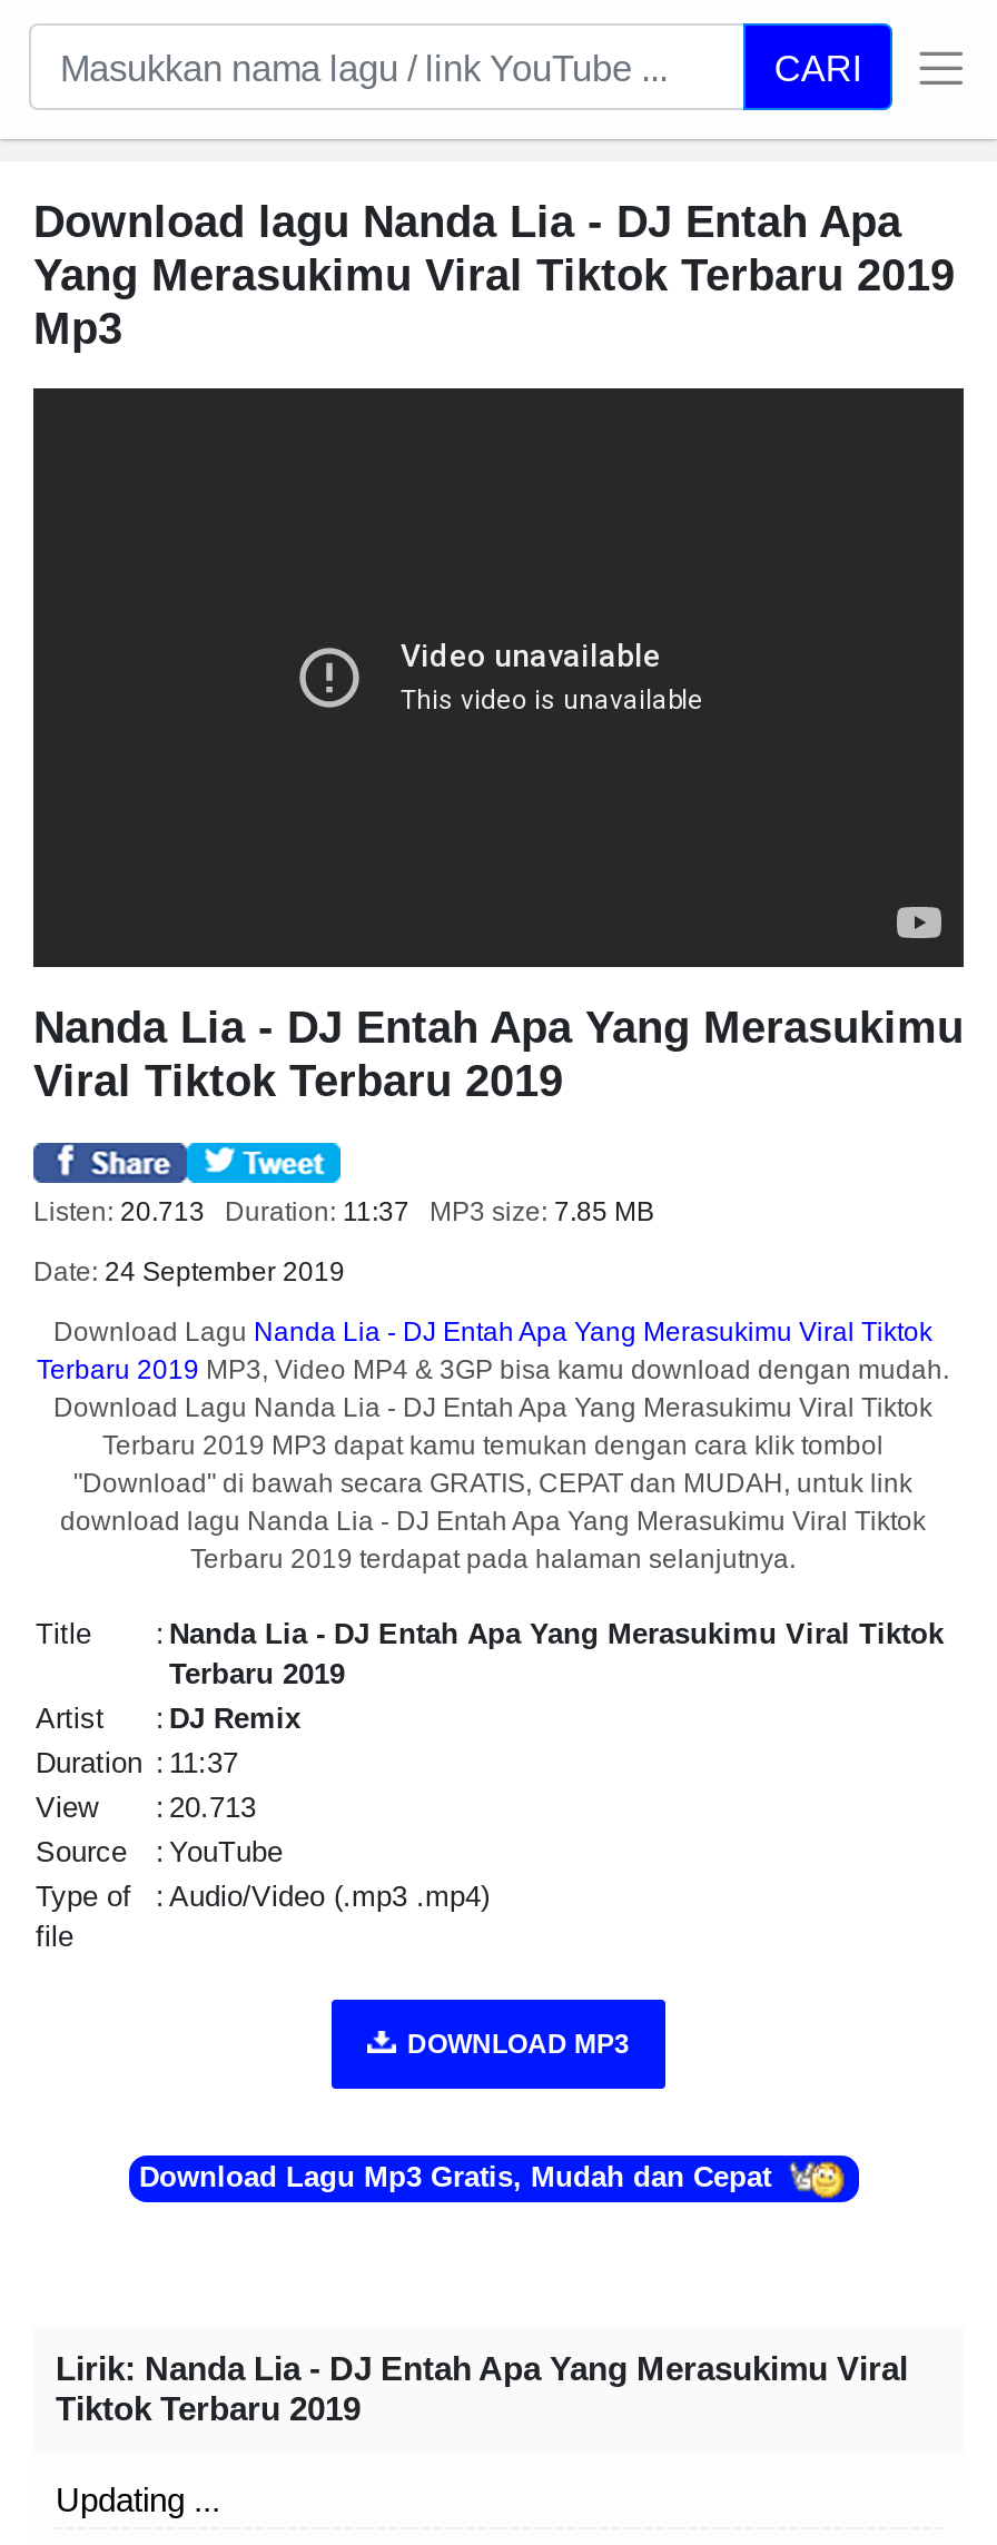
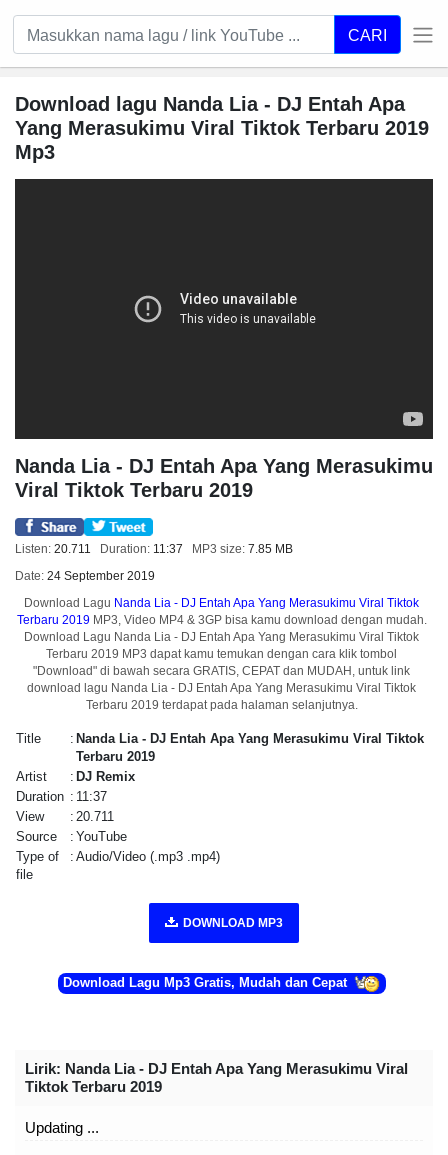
- Listen: 20.713 Duration: 11:37 MP3 size: 7.85 MB
+ Listen: 20.711 Duration: 11:37 MP3 size: 7.85 MB

- View : 20.713
+ View : 20.711
